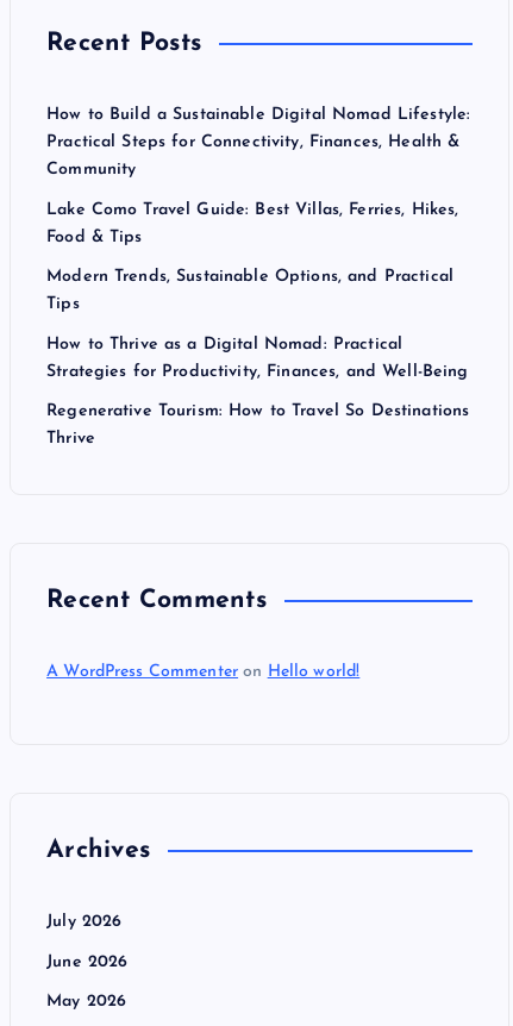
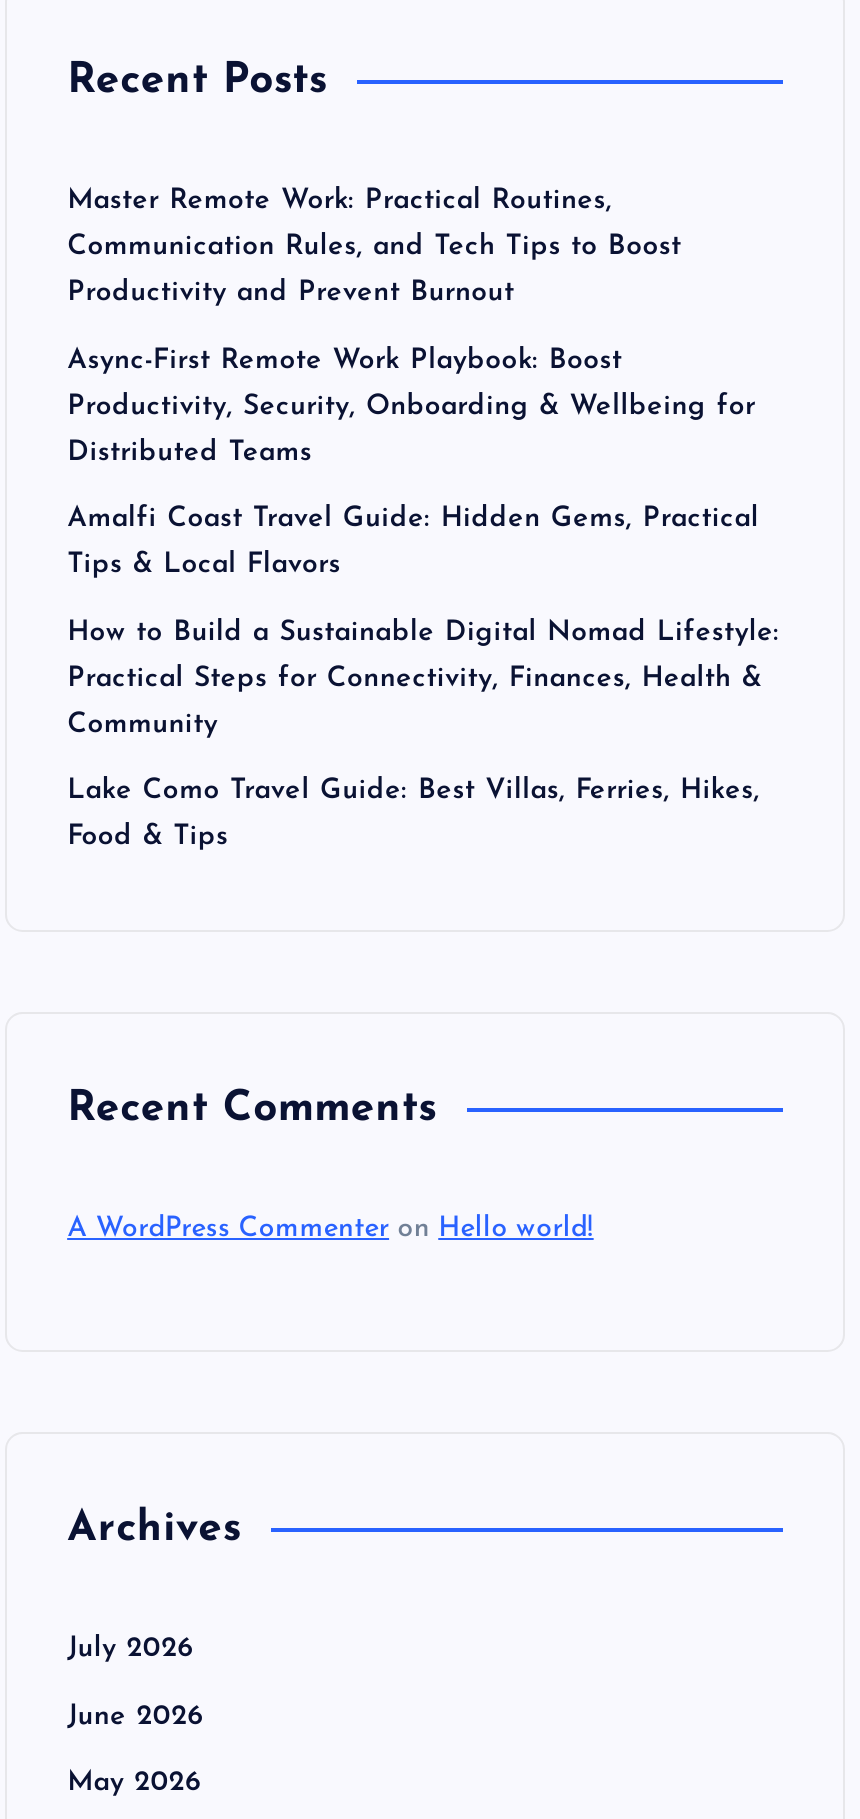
+ Master Remote Work: Practical Routines,
+ Communication Rules, and Tech Tips to Boost
+ Productivity and Prevent Burnout
+ Async-First Remote Work Playbook: Boost
+ Productivity, Security, Onboarding & Wellbeing for
+ Distributed Teams
+ Amalfi Coast Travel Guide: Hidden Gems, Practical
+ Tips & Local Flavors

moved down: How to Build a Sustainable Digital Nomad Lifestyle: | Practical Steps for Connectivity, Finances, Health & | Community | Lake Como Travel Guide: Best Villas, Ferries, Hikes, | Food & Tips

- Modern Trends, Sustainable Options, and Practical
- Tips
- How to Thrive as a Digital Nomad: Practical
- Strategies for Productivity, Finances, and Well-Being
- Regenerative Tourism: How to Travel So Destinations
- Thrive
